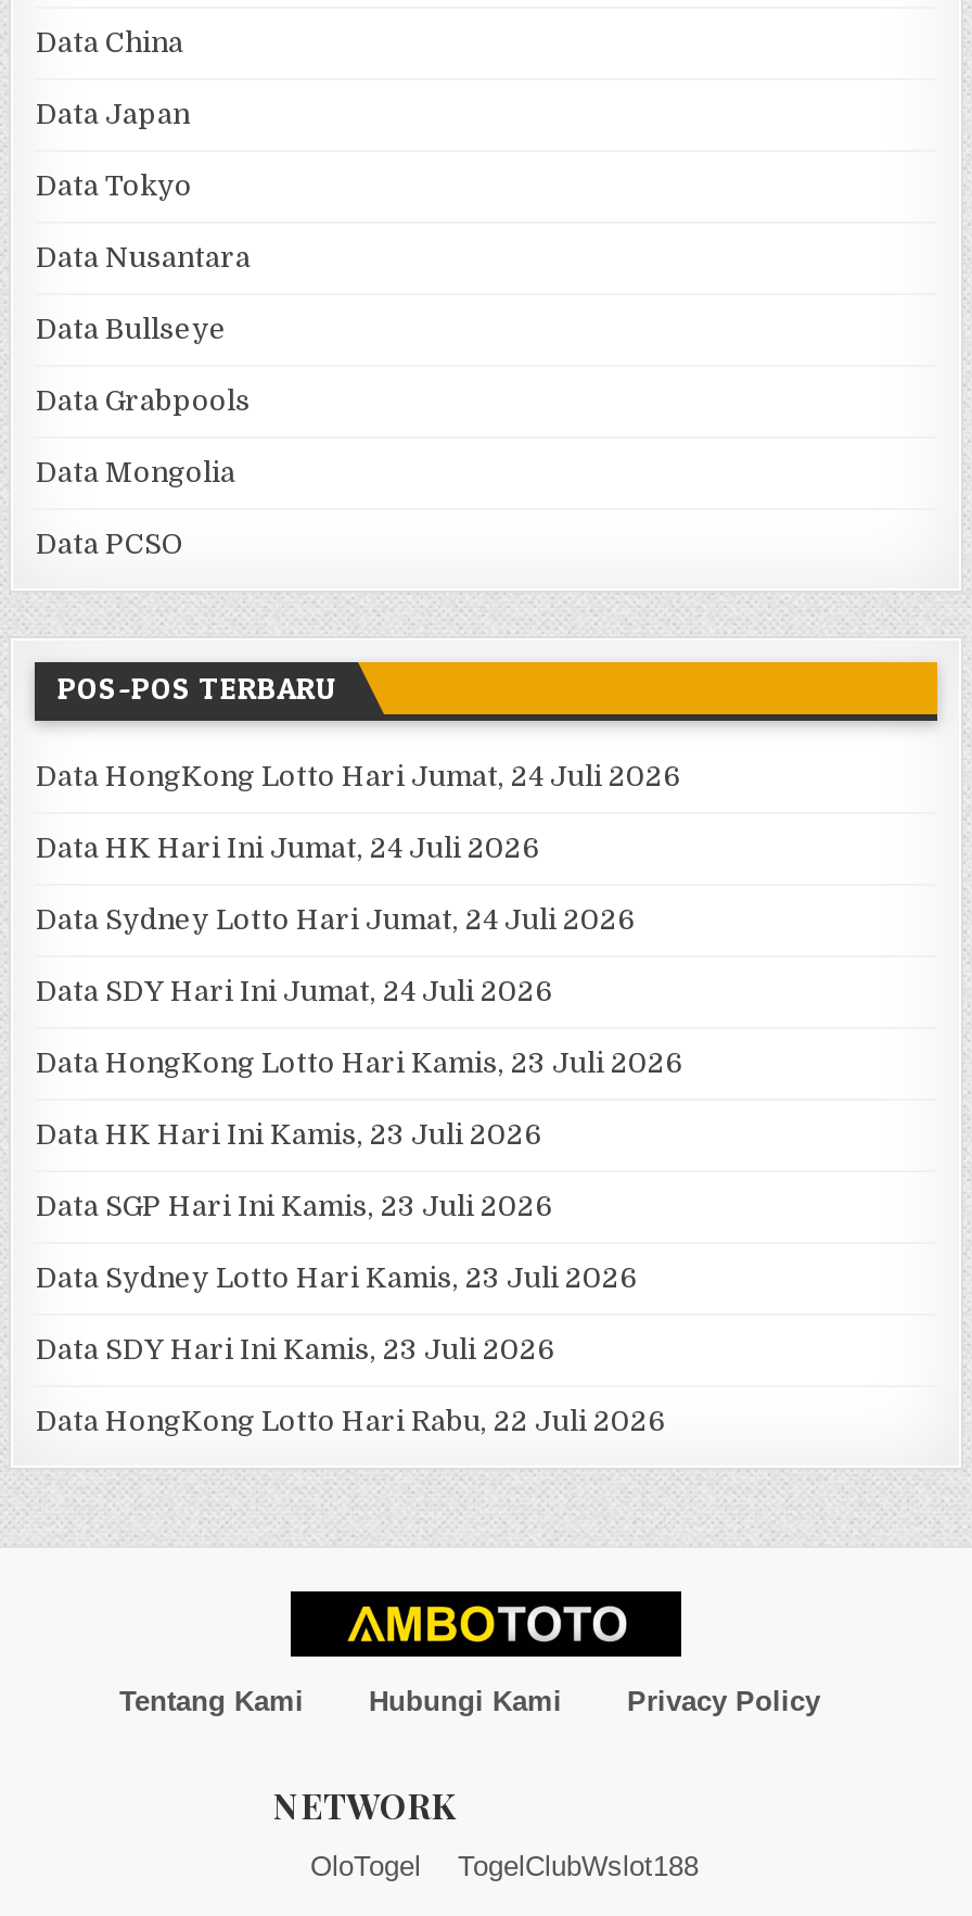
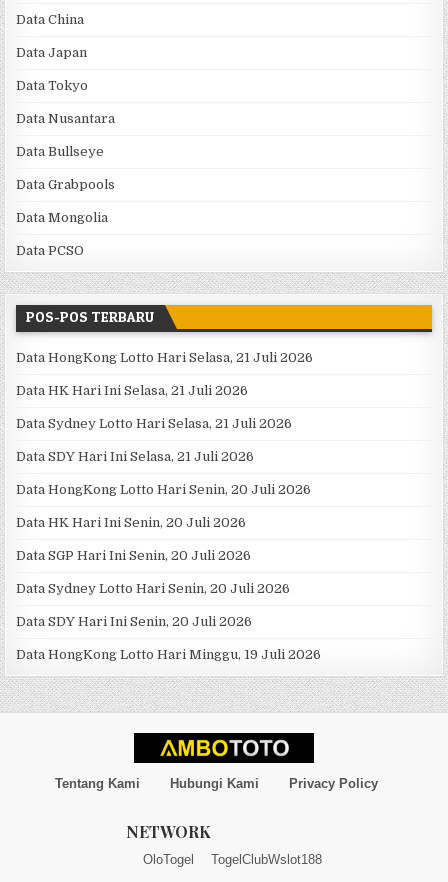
- Data HongKong Lotto Hari Jumat, 24 Juli 2026
+ Data HongKong Lotto Hari Selasa, 21 Juli 2026

- Data HK Hari Ini Jumat, 24 Juli 2026
+ Data HK Hari Ini Selasa, 21 Juli 2026

- Data Sydney Lotto Hari Jumat, 24 Juli 2026
+ Data Sydney Lotto Hari Selasa, 21 Juli 2026

- Data SDY Hari Ini Jumat, 24 Juli 2026
+ Data SDY Hari Ini Selasa, 21 Juli 2026

- Data HongKong Lotto Hari Kamis, 23 Juli 2026
+ Data HongKong Lotto Hari Senin, 20 Juli 2026

- Data HK Hari Ini Kamis, 23 Juli 2026
+ Data HK Hari Ini Senin, 20 Juli 2026

- Data SGP Hari Ini Kamis, 23 Juli 2026
+ Data SGP Hari Ini Senin, 20 Juli 2026

- Data Sydney Lotto Hari Kamis, 23 Juli 2026
+ Data Sydney Lotto Hari Senin, 20 Juli 2026

- Data SDY Hari Ini Kamis, 23 Juli 2026
+ Data SDY Hari Ini Senin, 20 Juli 2026

- Data HongKong Lotto Hari Rabu, 22 Juli 2026
+ Data HongKong Lotto Hari Minggu, 19 Juli 2026
